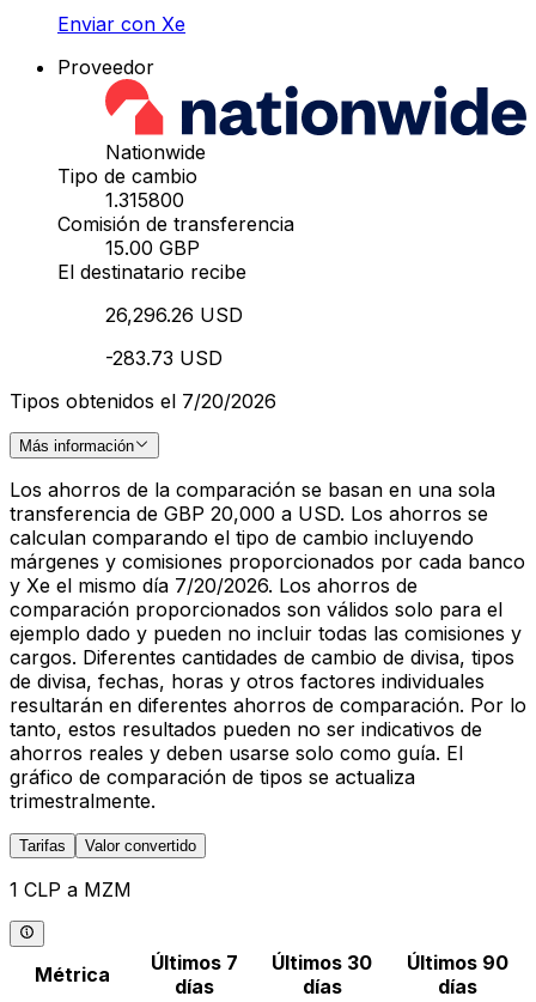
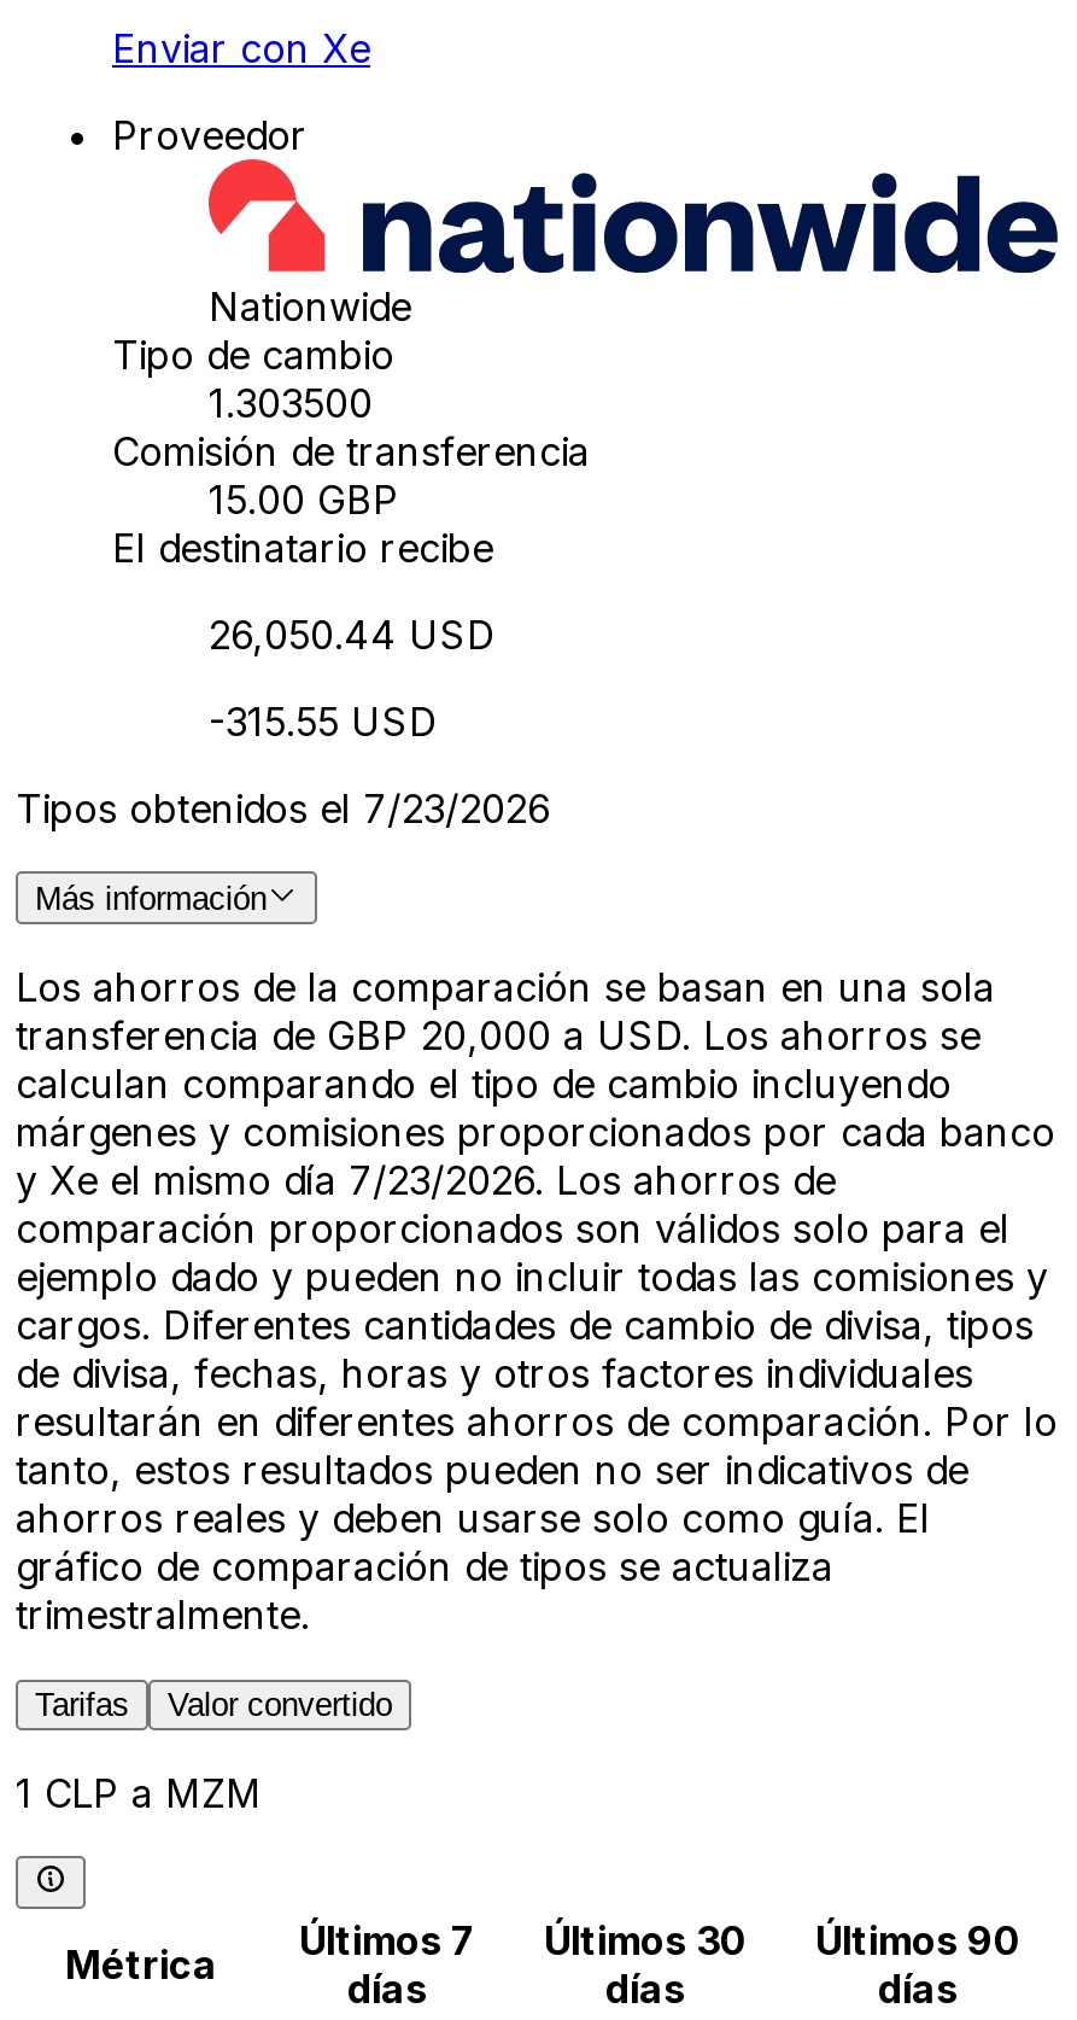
- 1.315800
+ 1.303500

- 26,296.26 USD
+ 26,050.44 USD

- -283.73 USD
+ -315.55 USD

- Tipos obtenidos el 7/20/2026
+ Tipos obtenidos el 7/23/2026

- y Xe el mismo día 7/20/2026. Los ahorros de
+ y Xe el mismo día 7/23/2026. Los ahorros de
